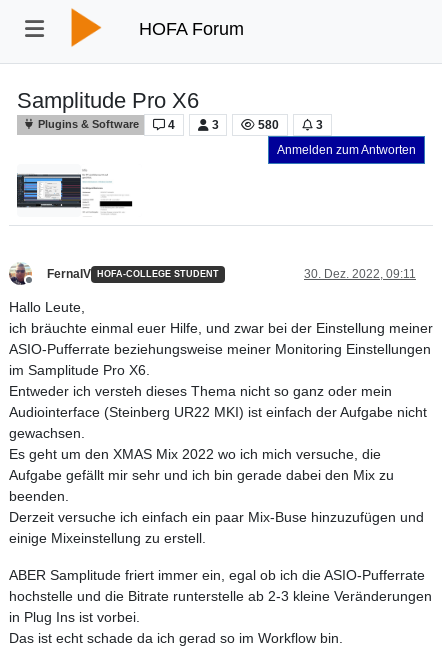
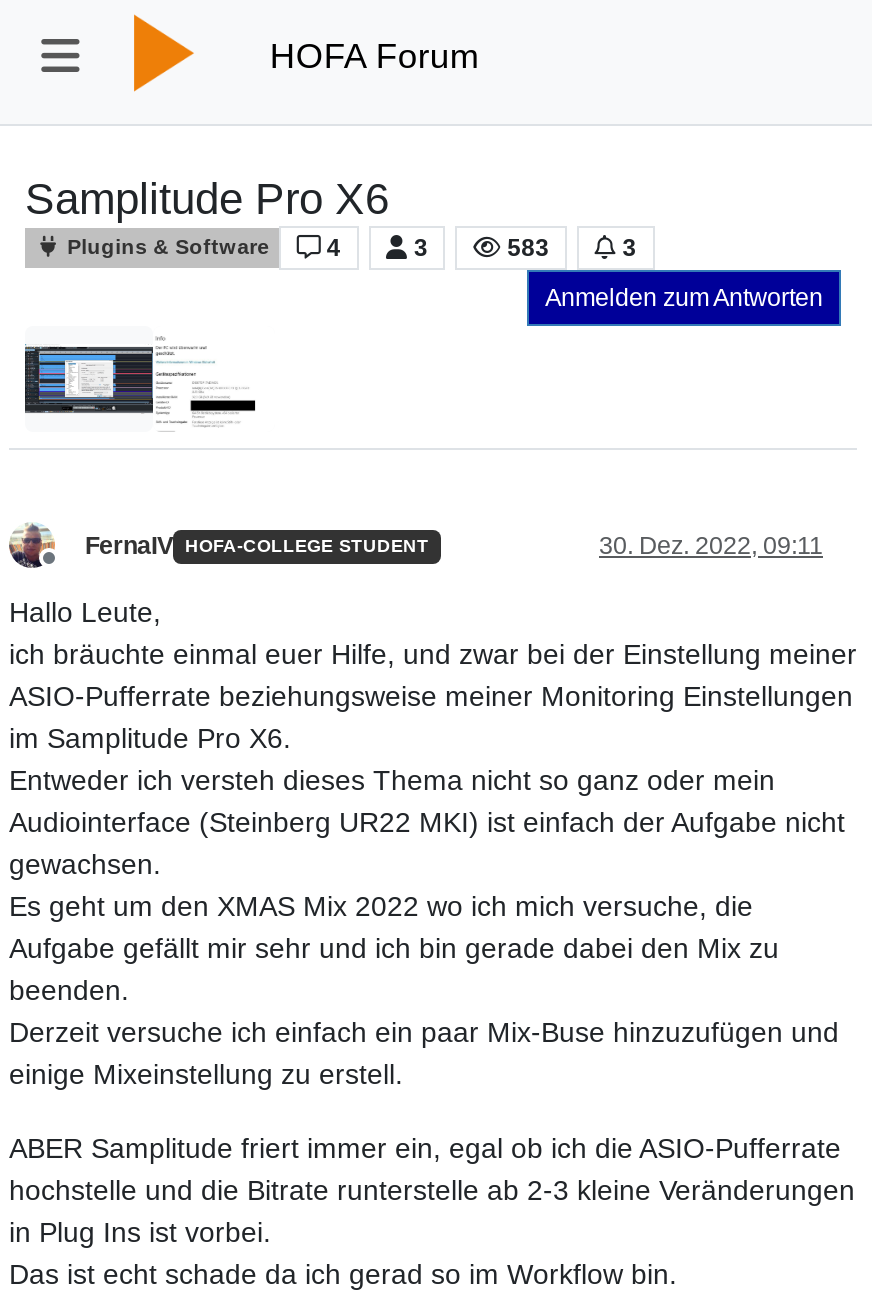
- 580
+ 583
